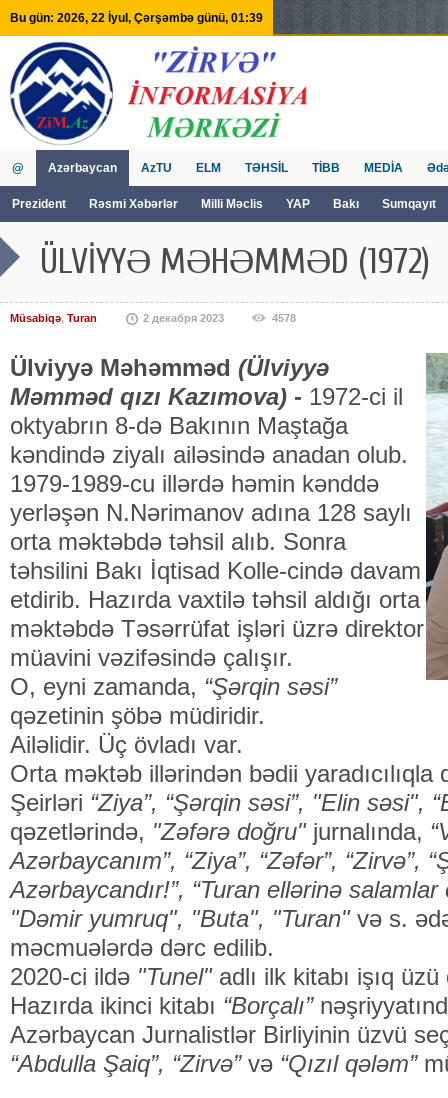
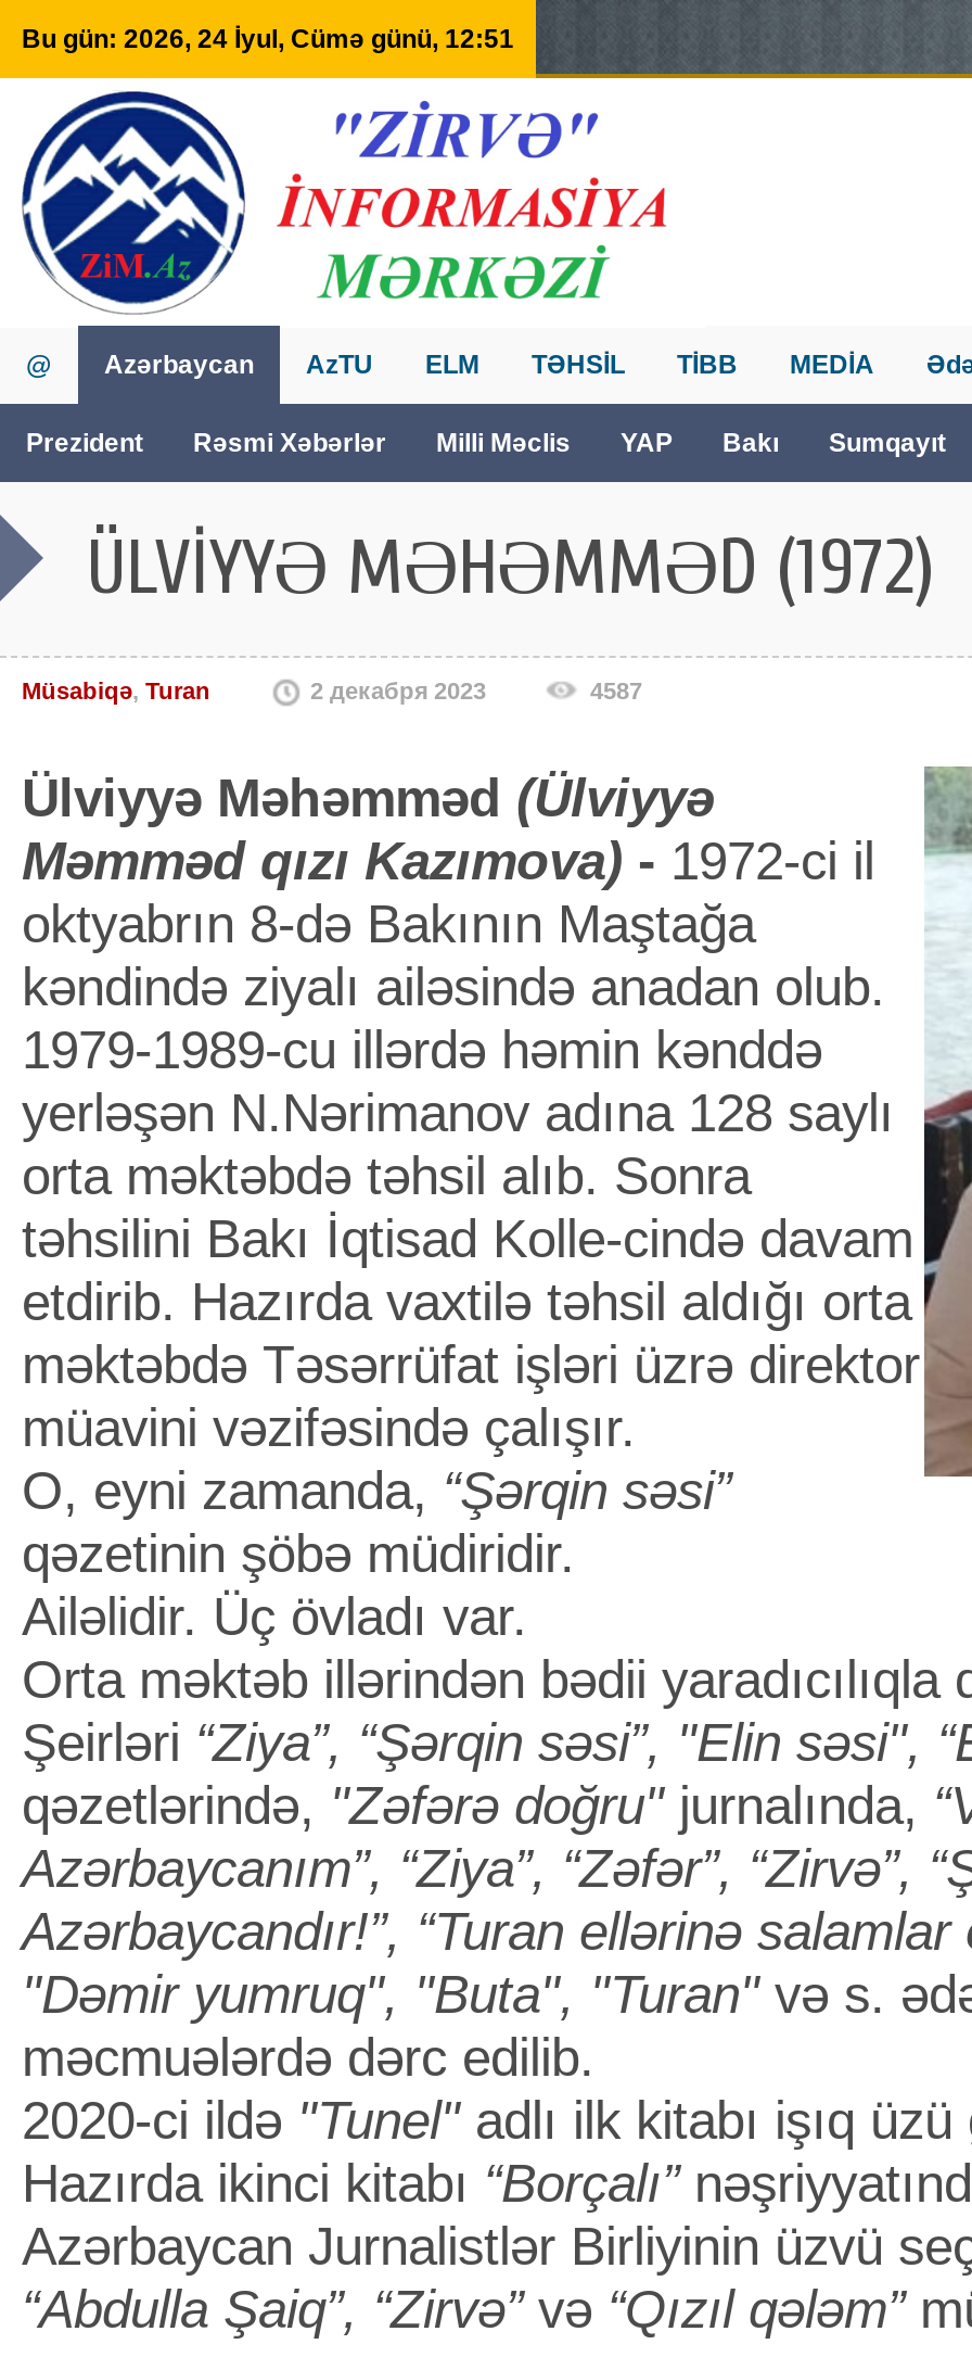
- Bu gün: 2026, 22 İyul, Çərşəmbə günü, 01:39
+ Bu gün: 2026, 24 İyul, Cümə günü, 12:51

- 4578
+ 4587
